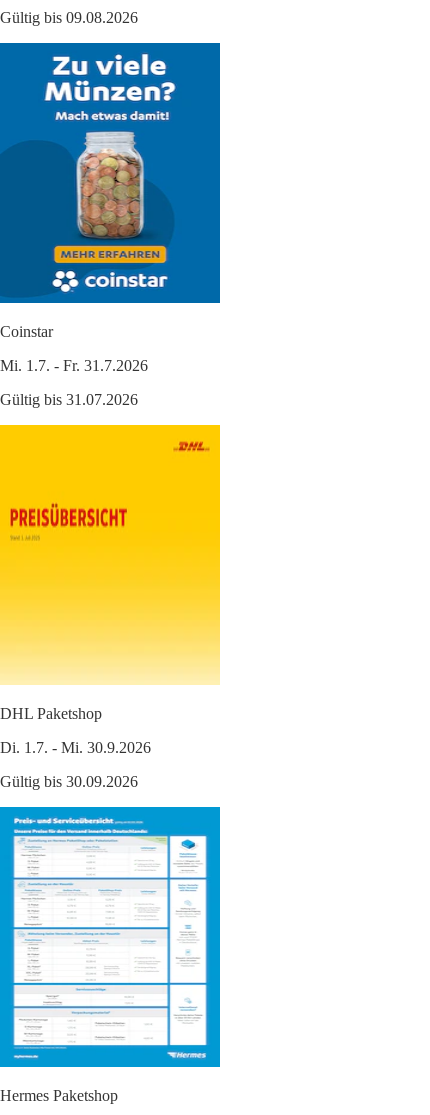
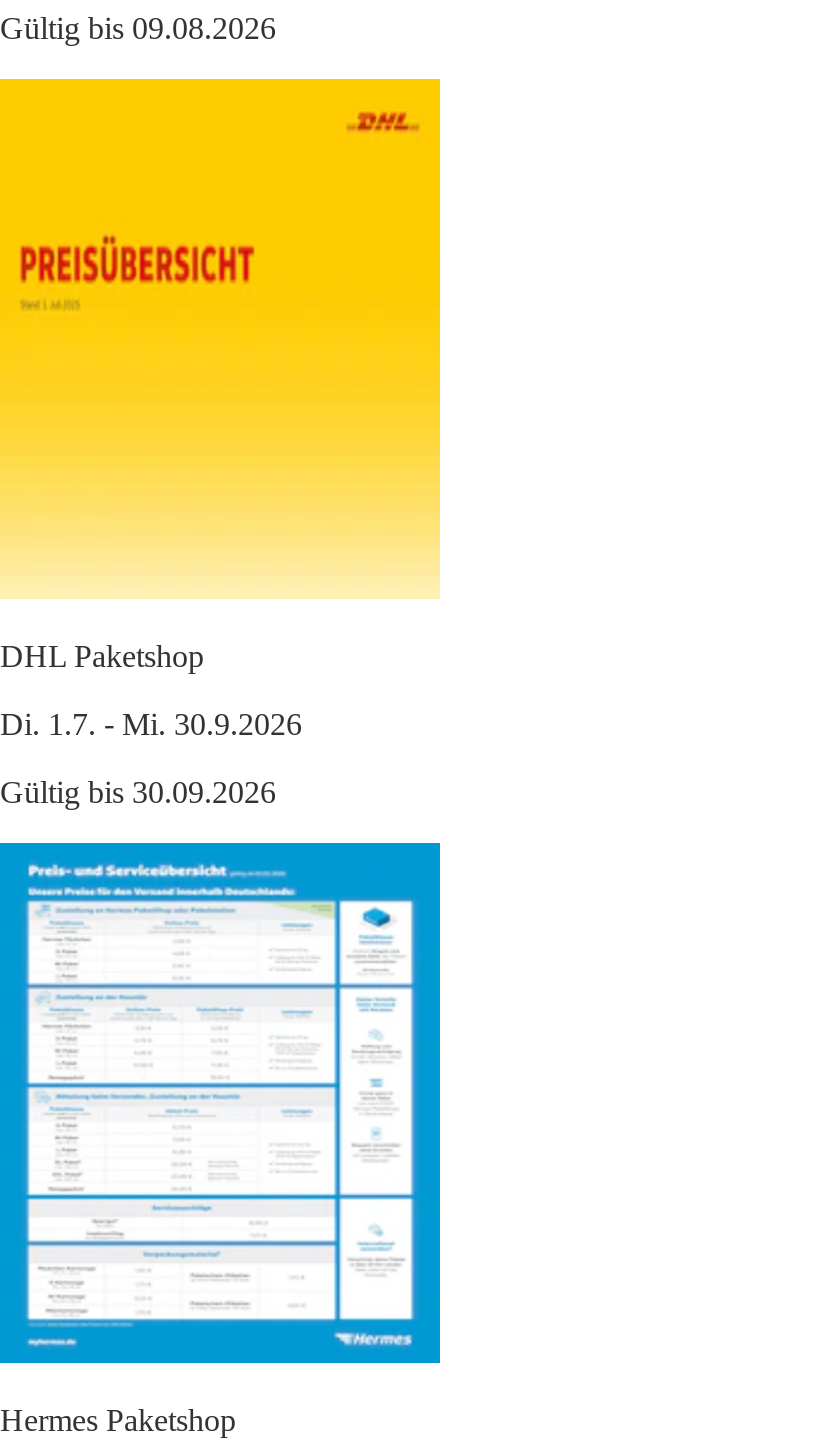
- [image]
- Coinstar
- Mi. 1.7. - Fr. 31.7.2026
- Gültig bis 31.07.2026
